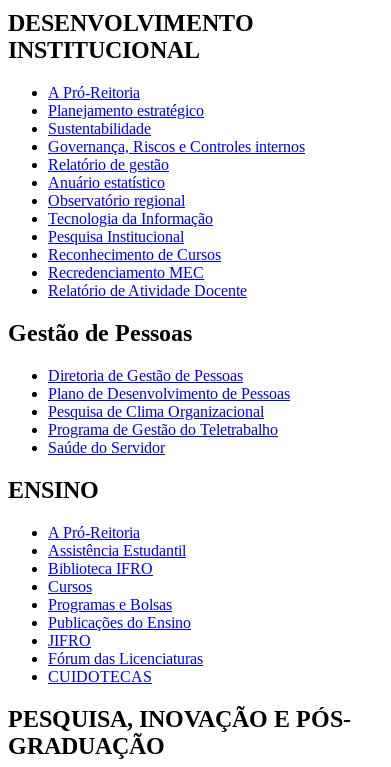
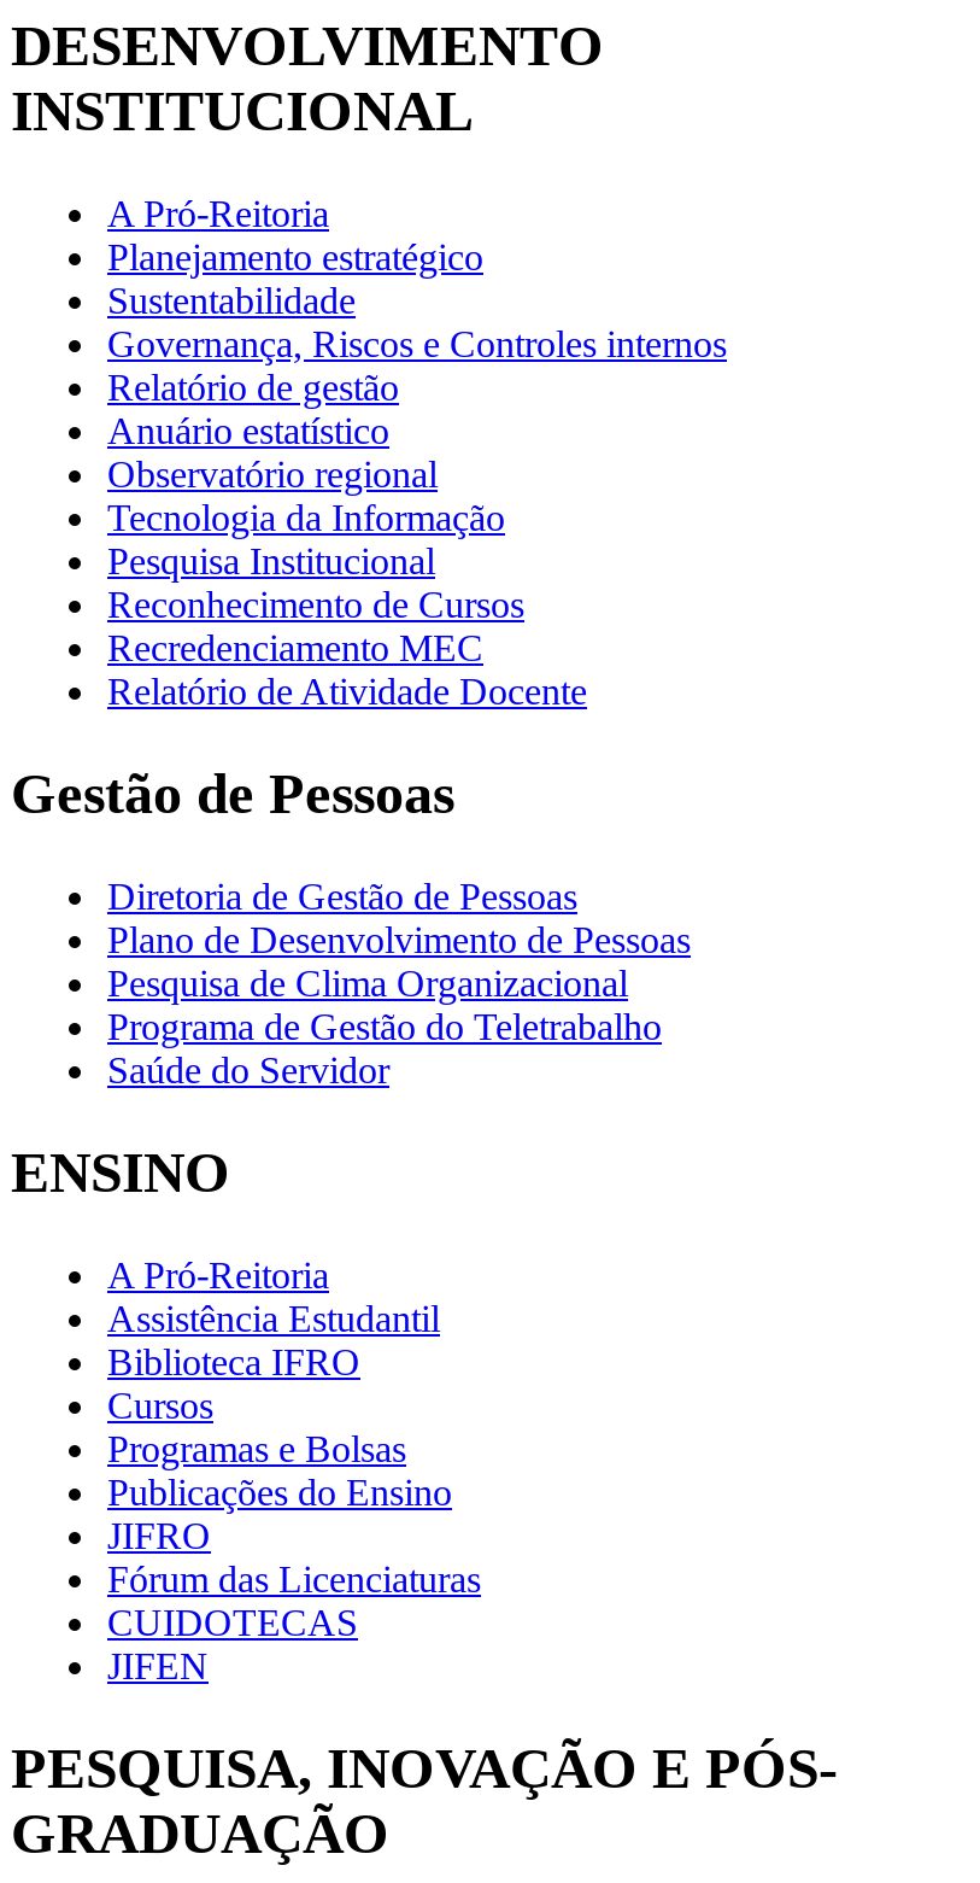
+ JIFEN
